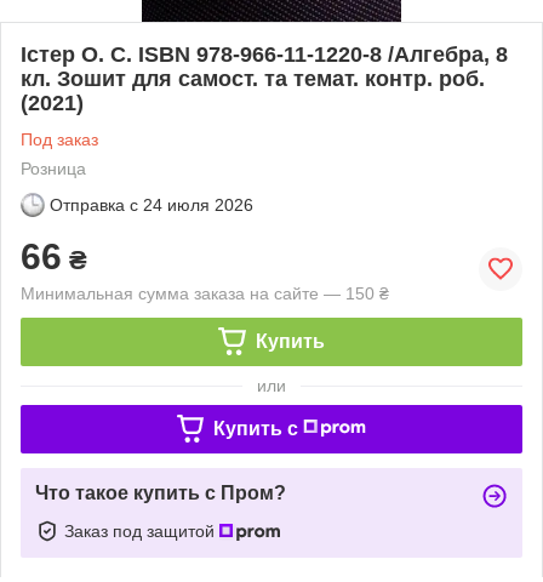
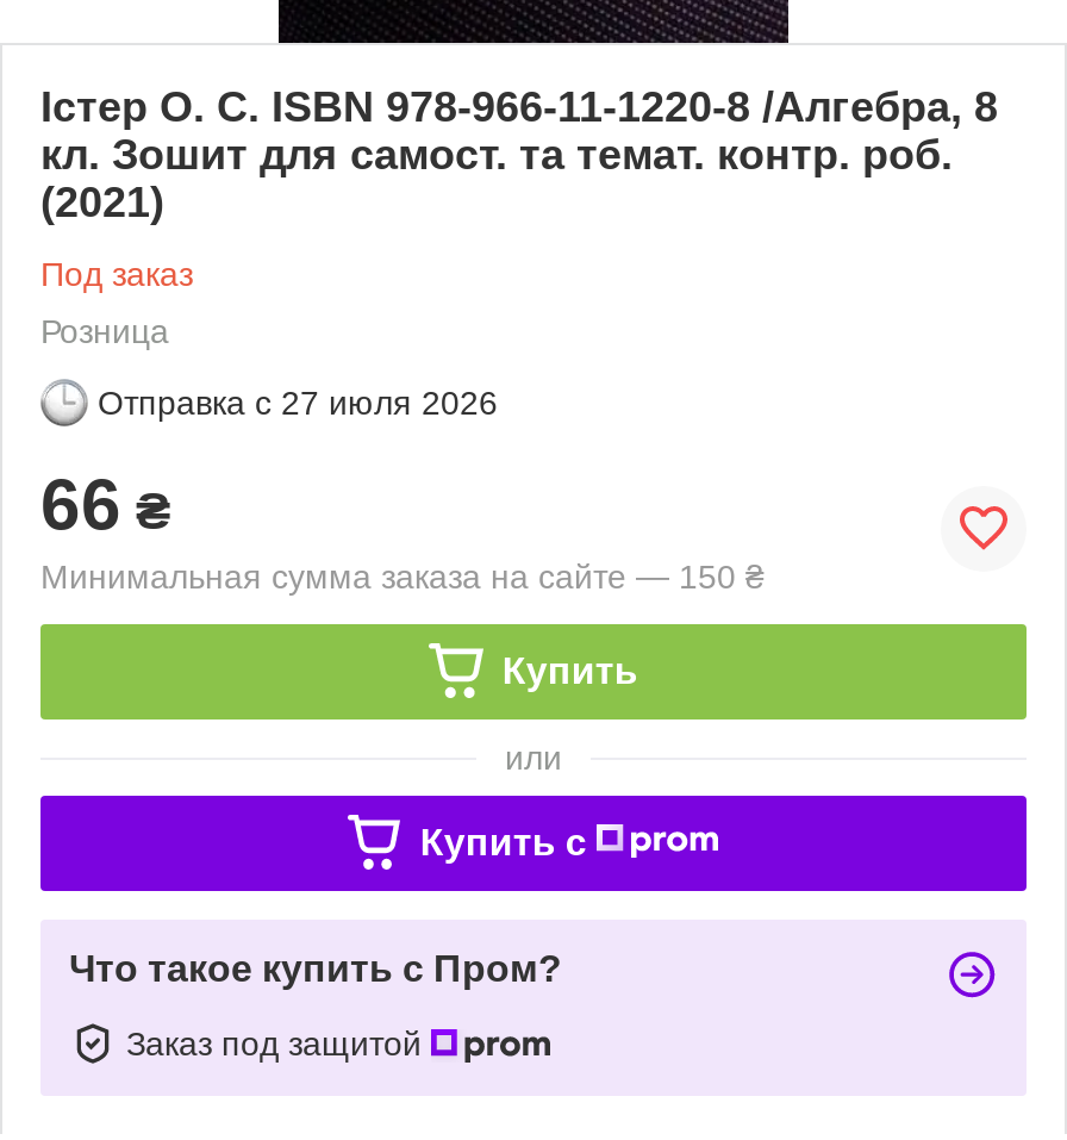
- Отправка с 24 июля 2026
+ Отправка с 27 июля 2026
